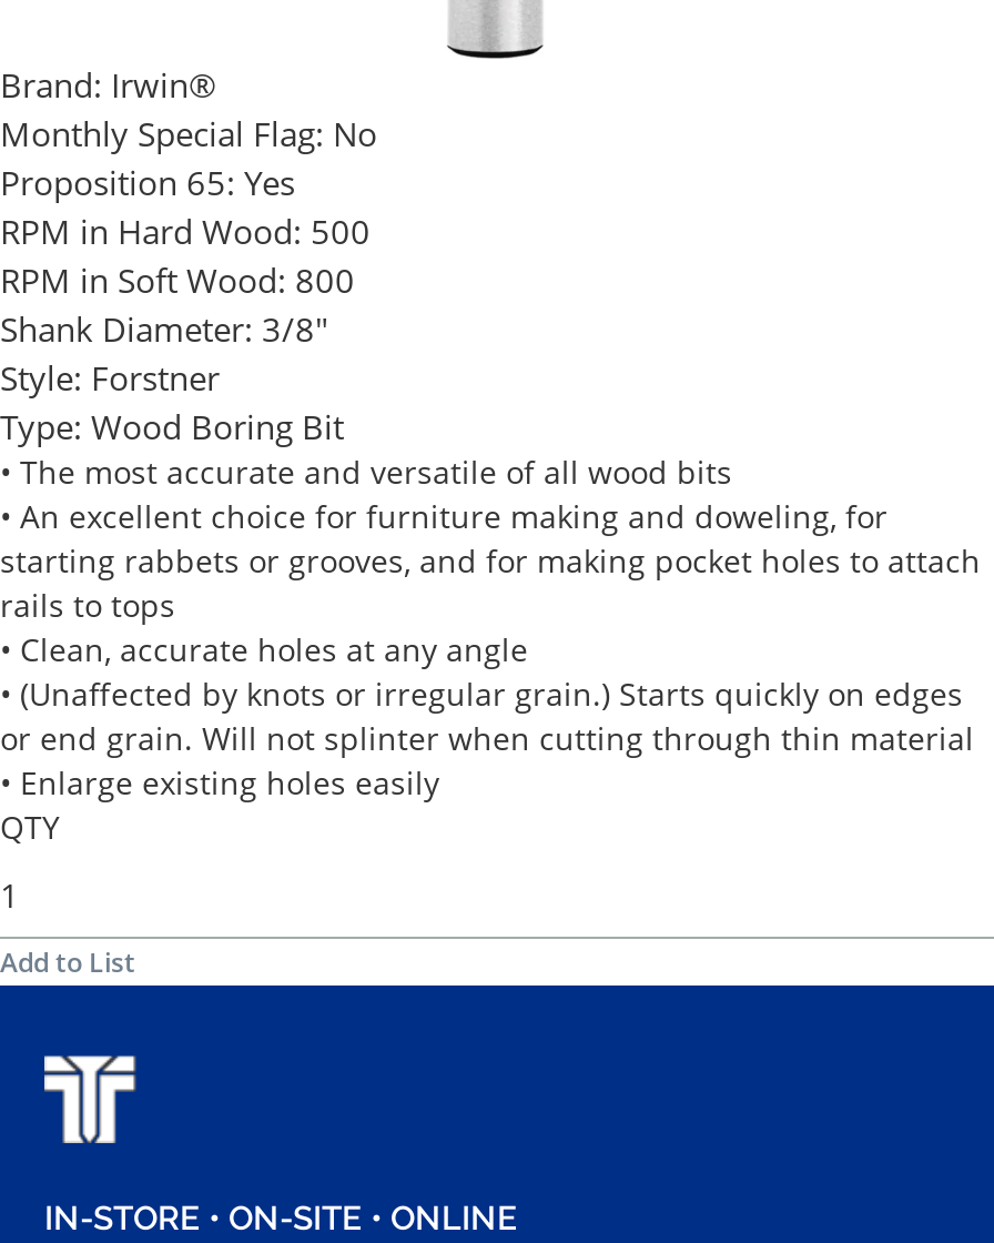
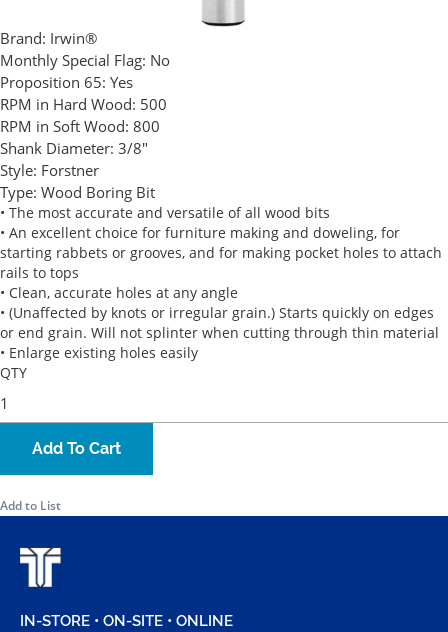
+ Add To Cart
